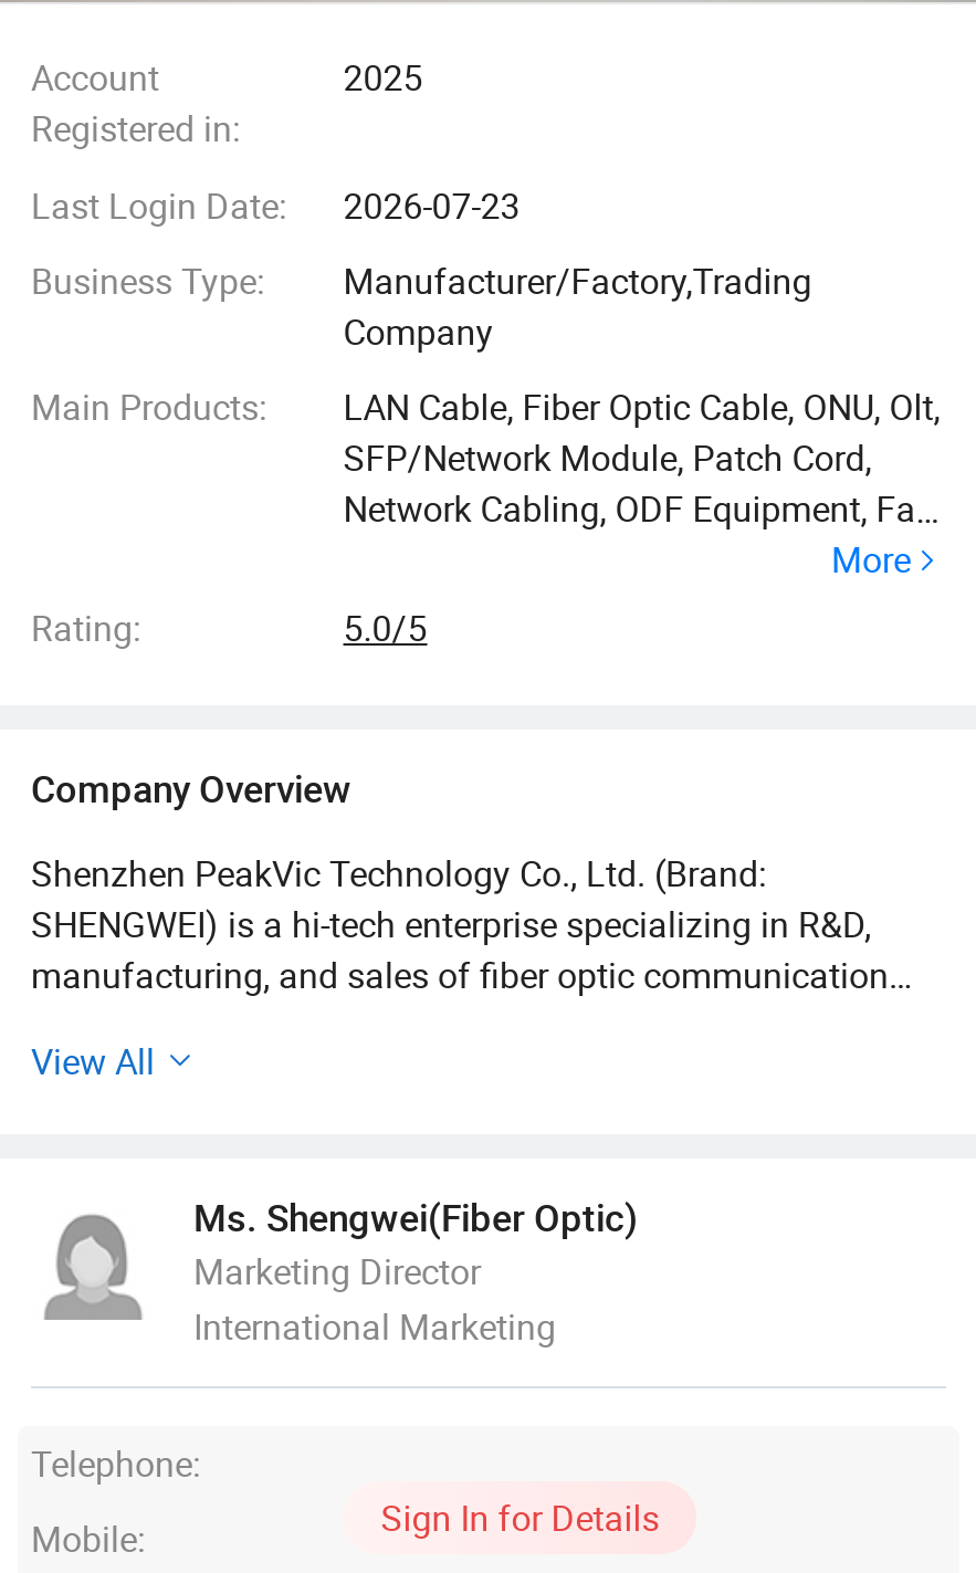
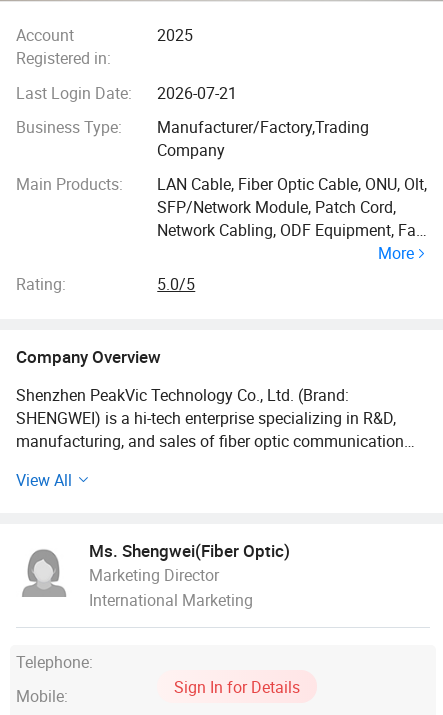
- Last Login Date: 2026-07-23
+ Last Login Date: 2026-07-21
